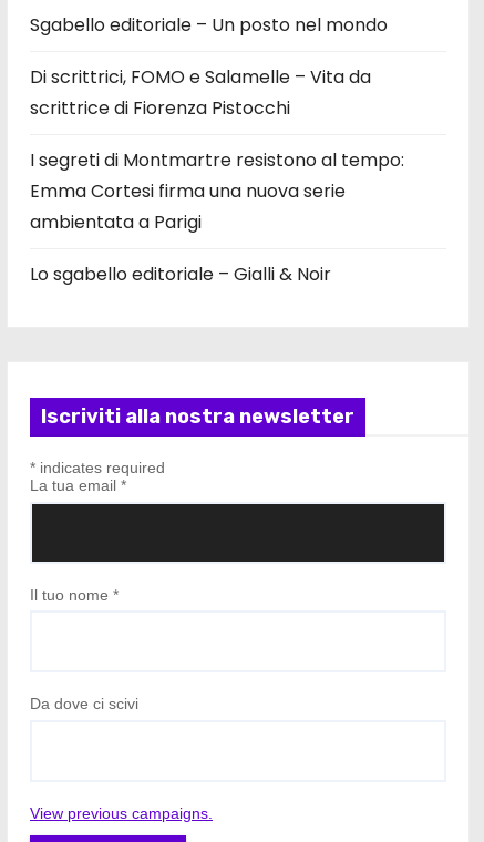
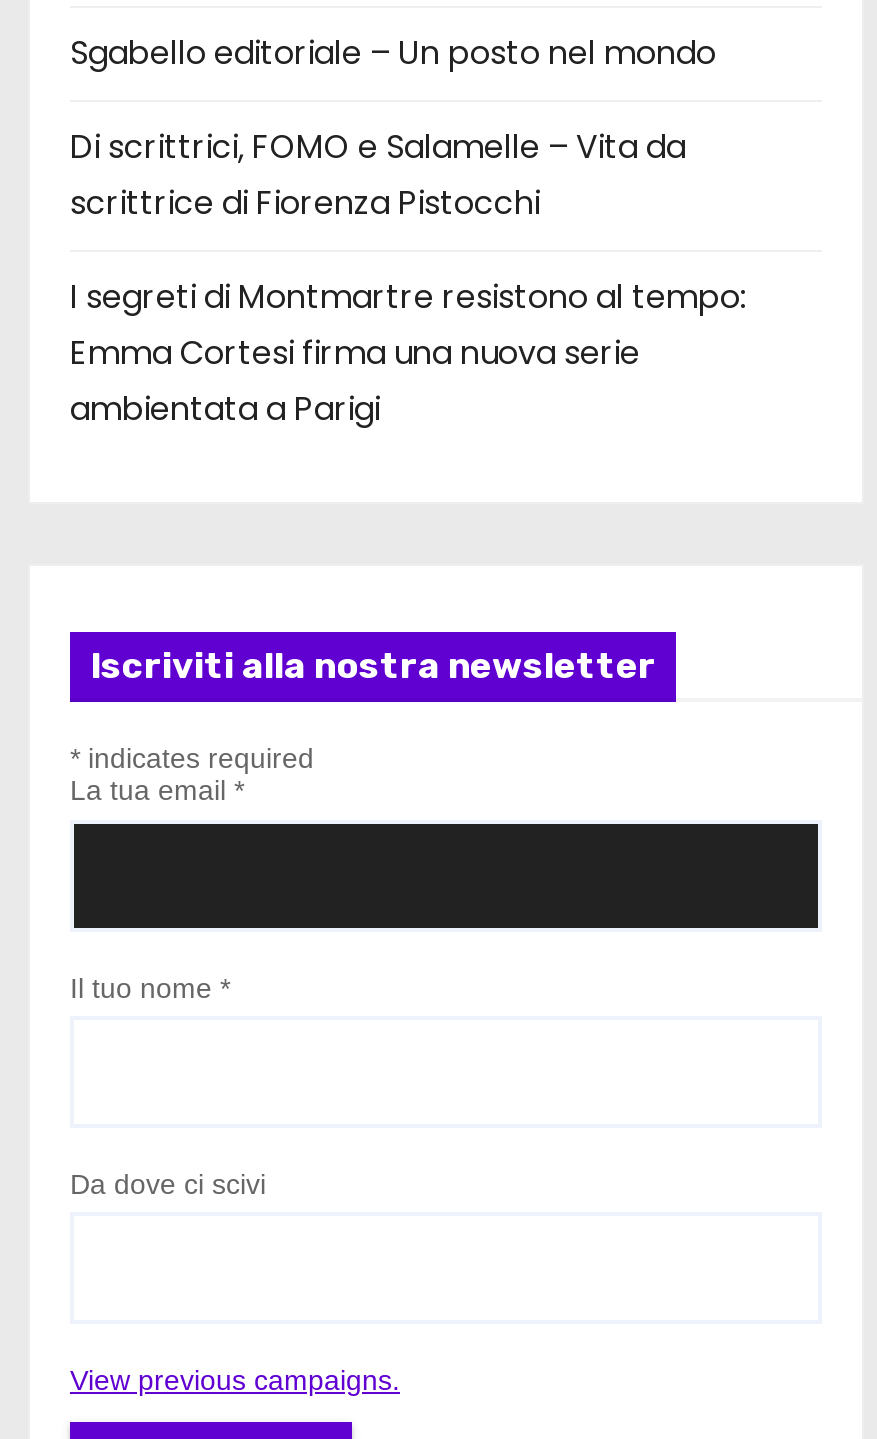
- Lo sgabello editoriale – Gialli & Noir
